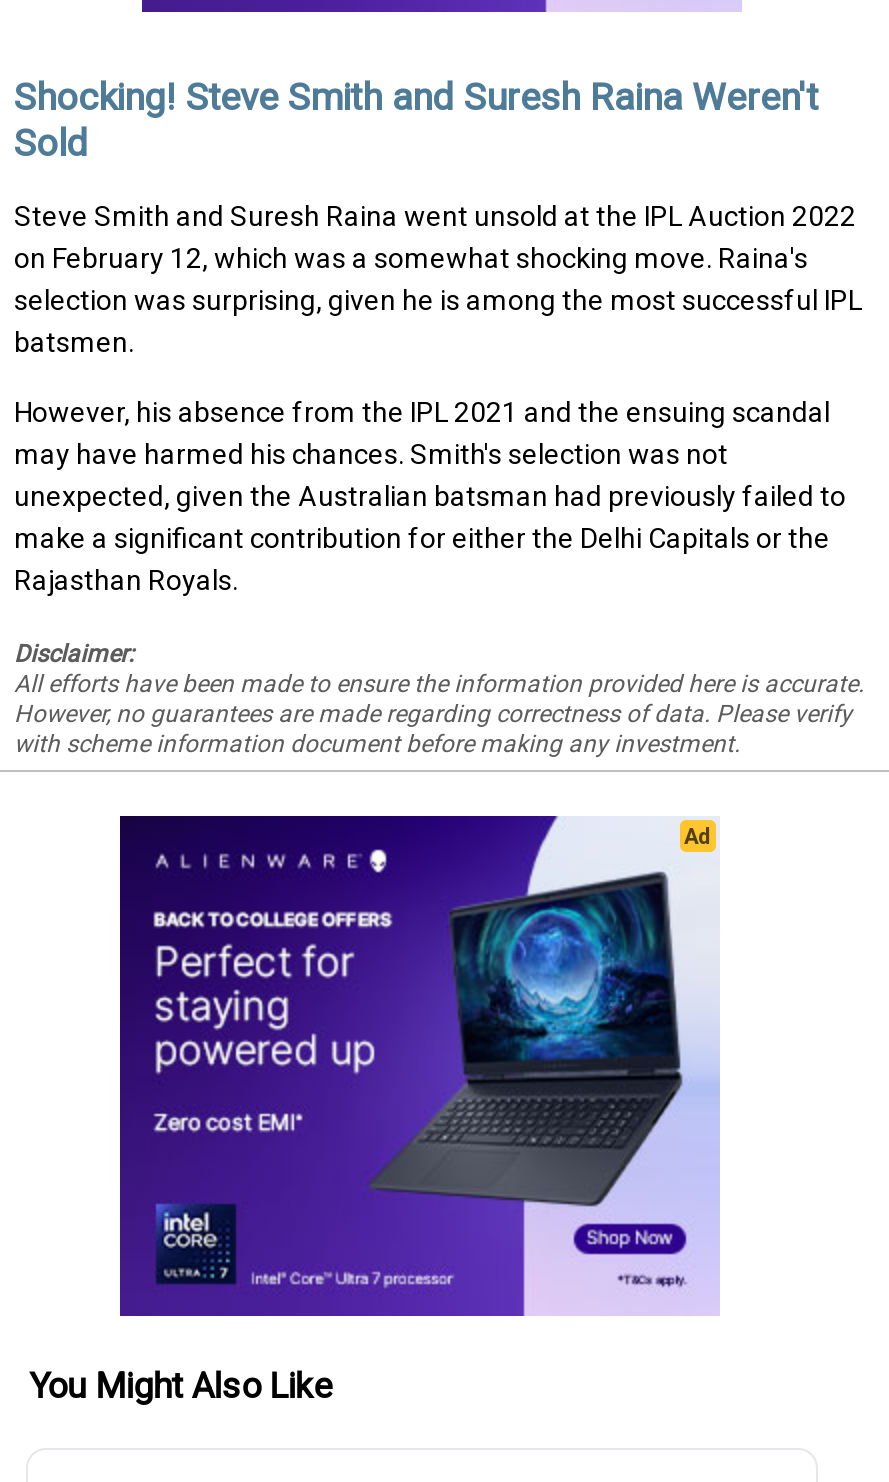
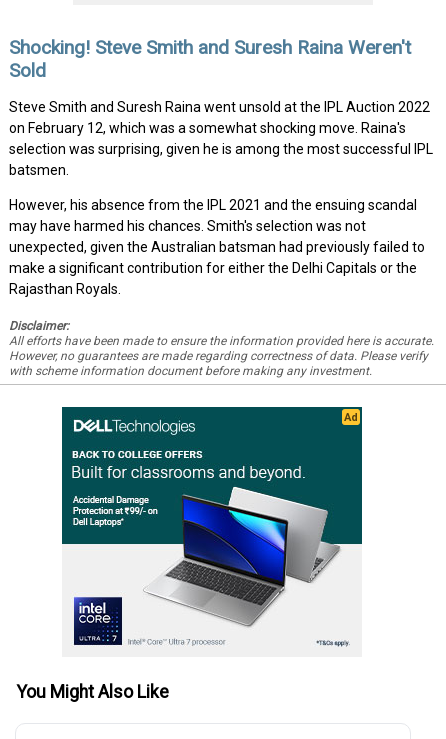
- [image]
+ [image]
